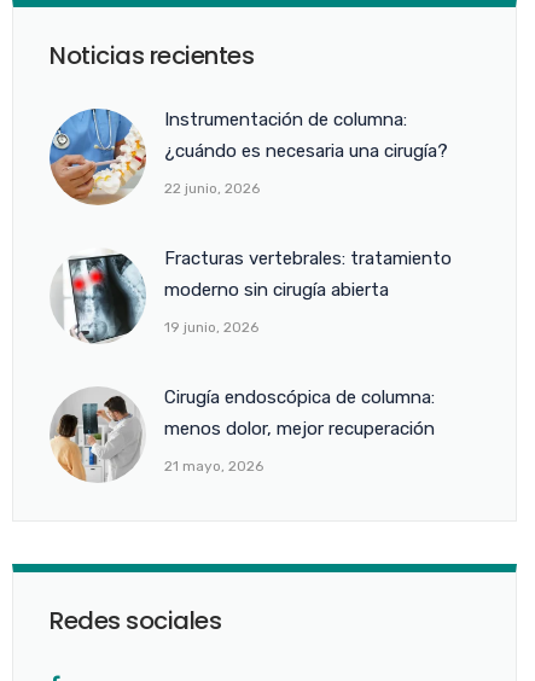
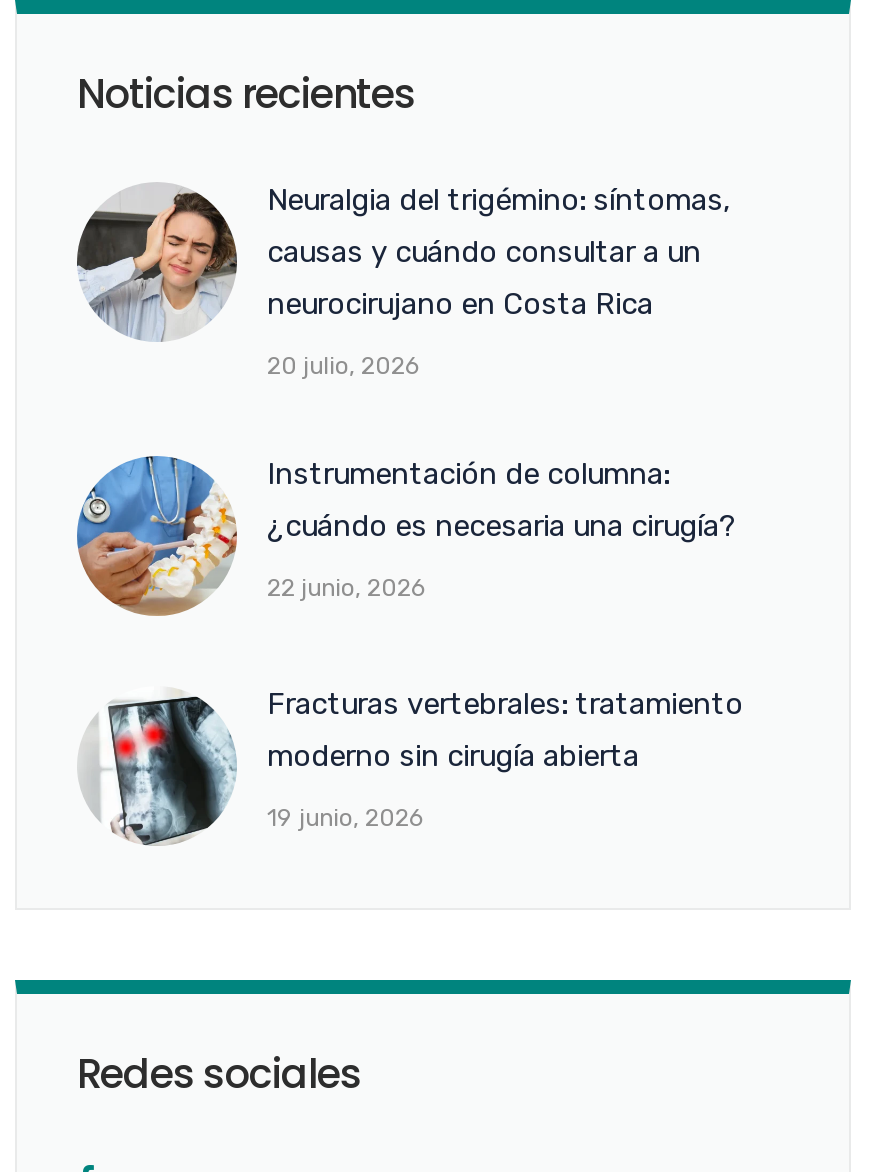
+ [image]
+ Neuralgia del trigémino: síntomas,
+ causas y cuándo consultar a un
+ neurocirujano en Costa Rica
+ 20 julio, 2026

moved down: [image] | Instrumentación de columna: | ¿cuándo es necesaria una cirugía? | 22 junio, 2026 | Fracturas vertebrales: tratamiento | moderno sin cirugía abierta | 19 junio, 2026

- [image]
- Cirugía endoscópica de columna:
- menos dolor, mejor recuperación
- 21 mayo, 2026
